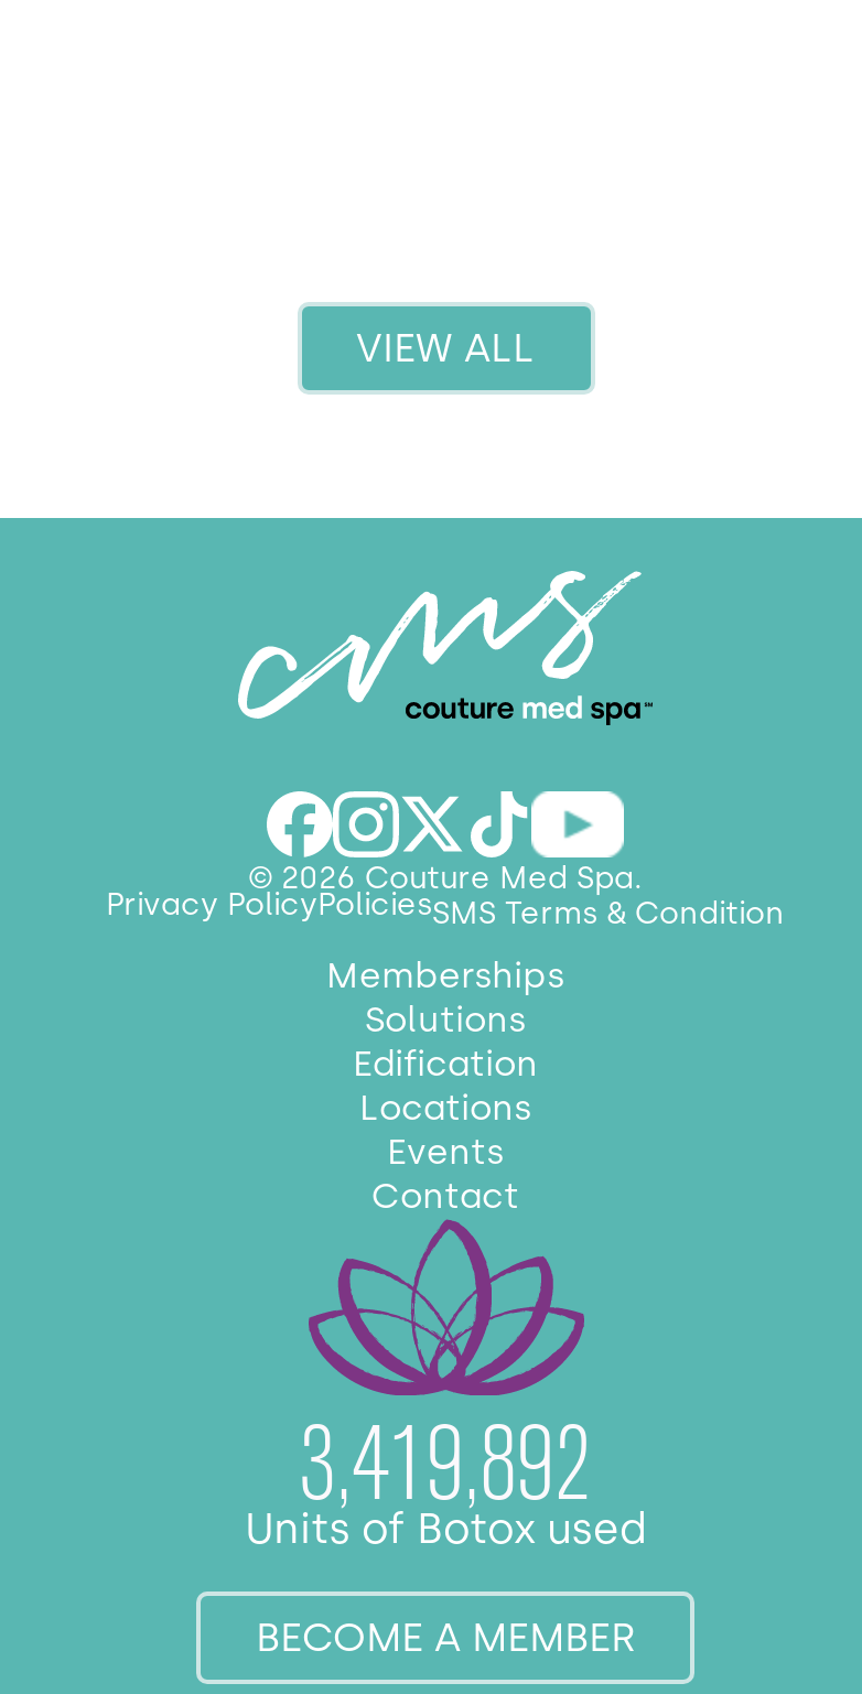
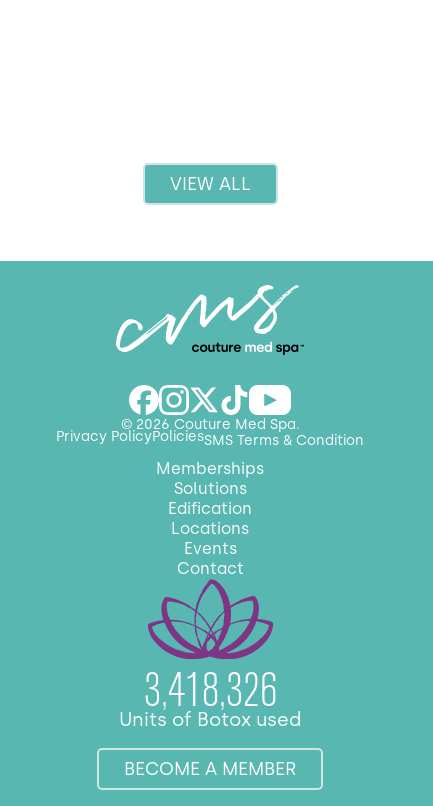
- 3,419,892
+ 3,418,326
